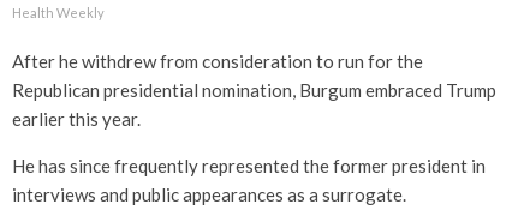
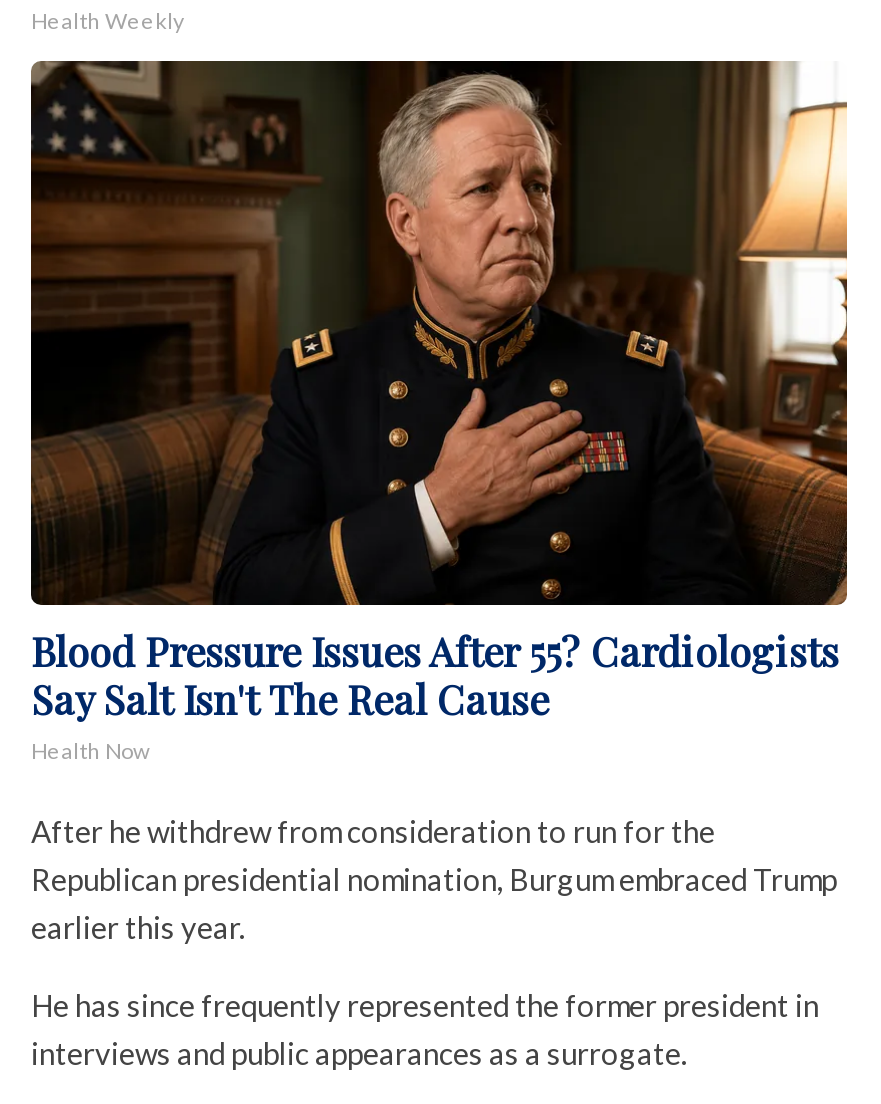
+ [image]
+ Blood Pressure Issues After 55? Cardiologists
+ Say Salt Isn't The Real Cause
+ Health Now
